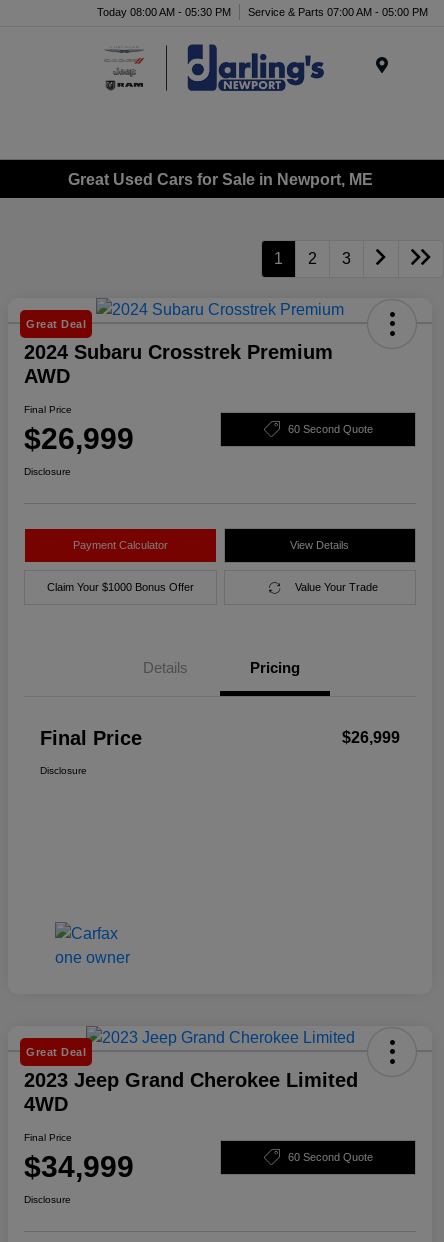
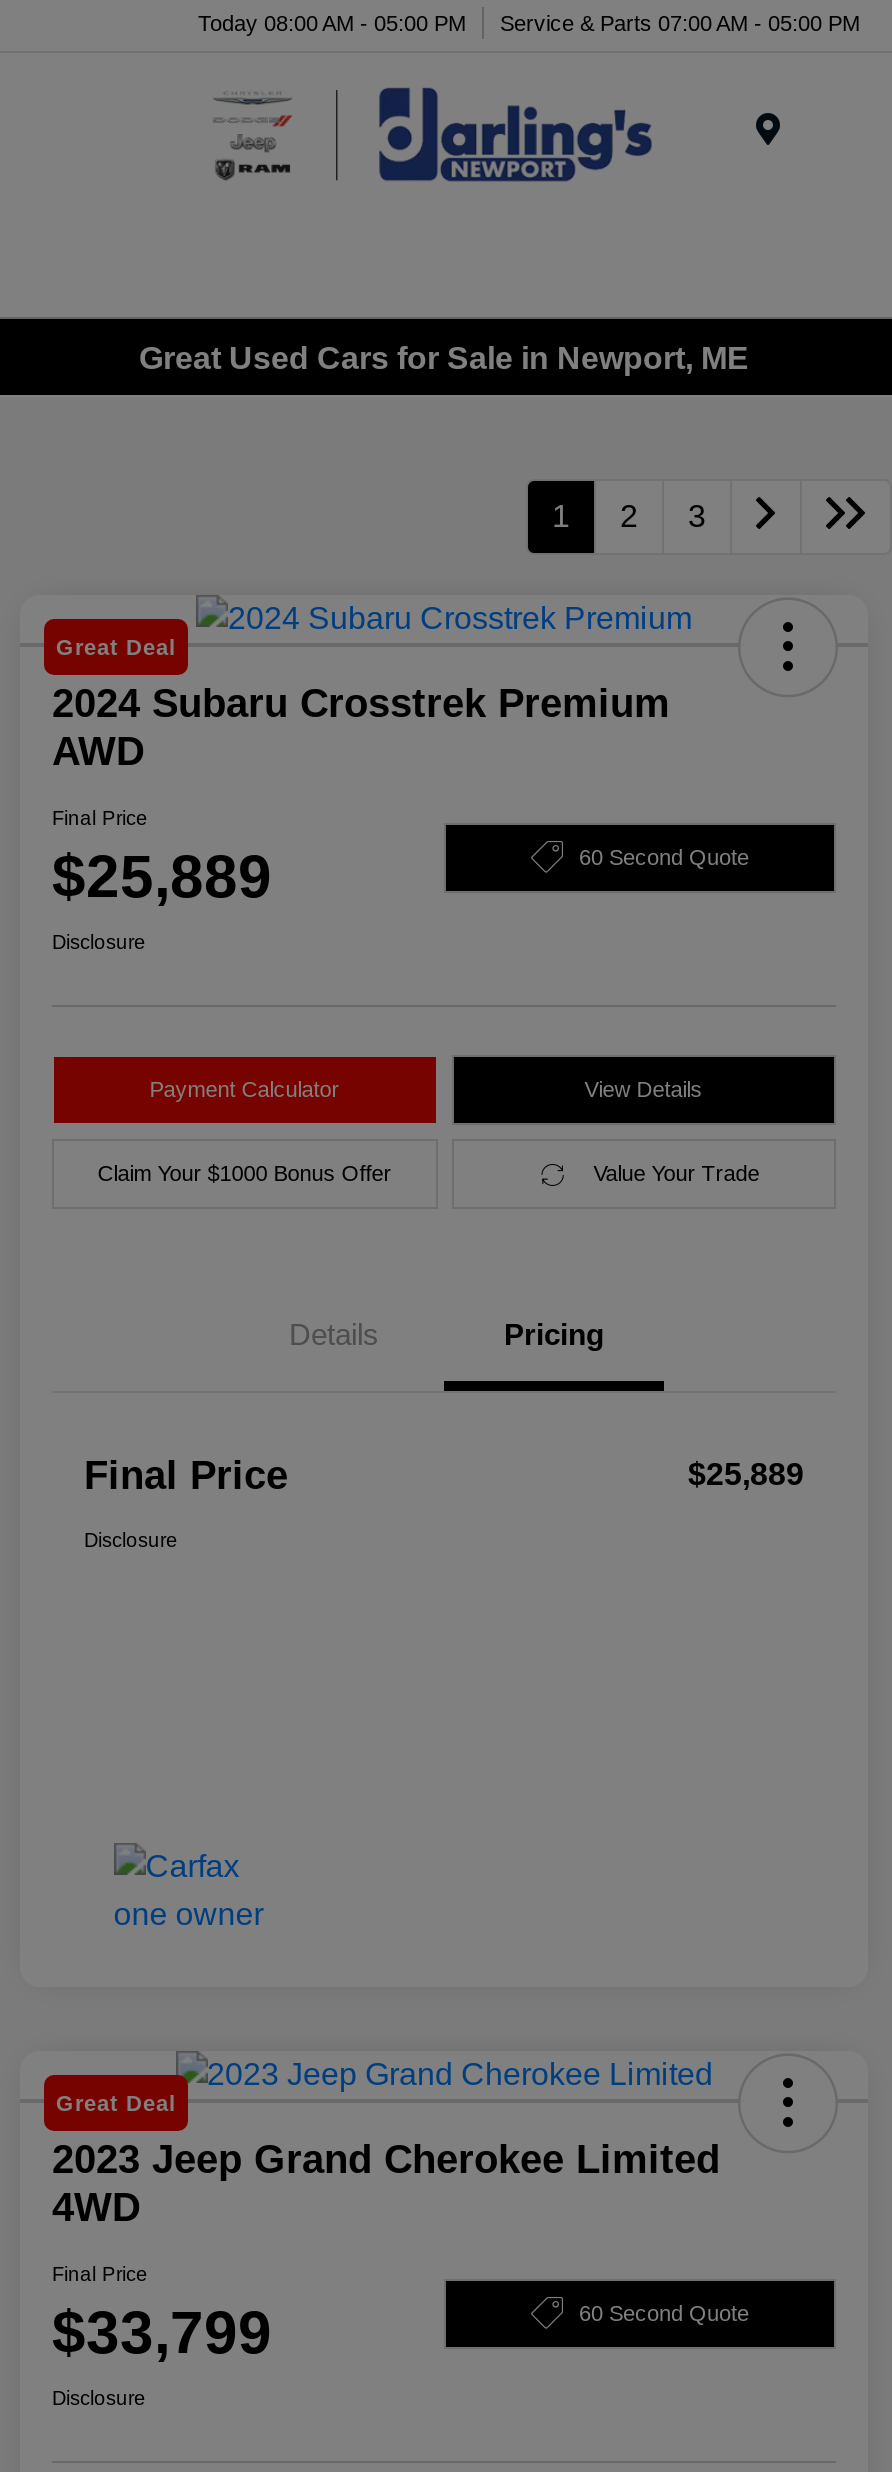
- Today 08:00 AM - 05:30 PM Service & Parts 07:00 AM - 05:00 PM
+ Today 08:00 AM - 05:00 PM Service & Parts 07:00 AM - 05:00 PM

- $26,999
+ $25,889

- $26,999
+ $25,889

- $34,999
+ $33,799
